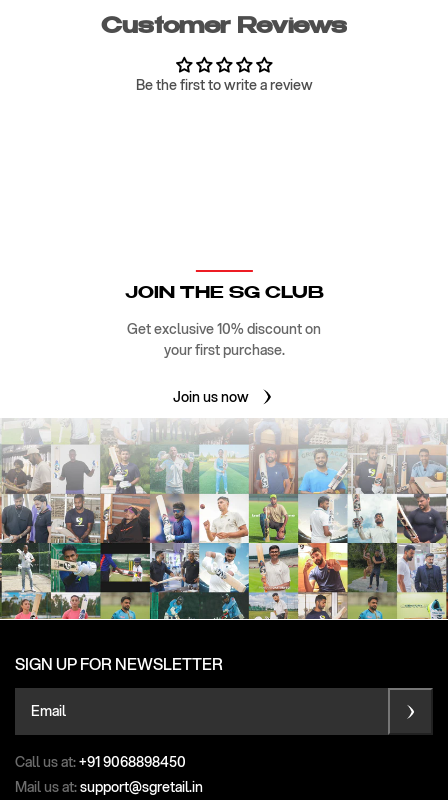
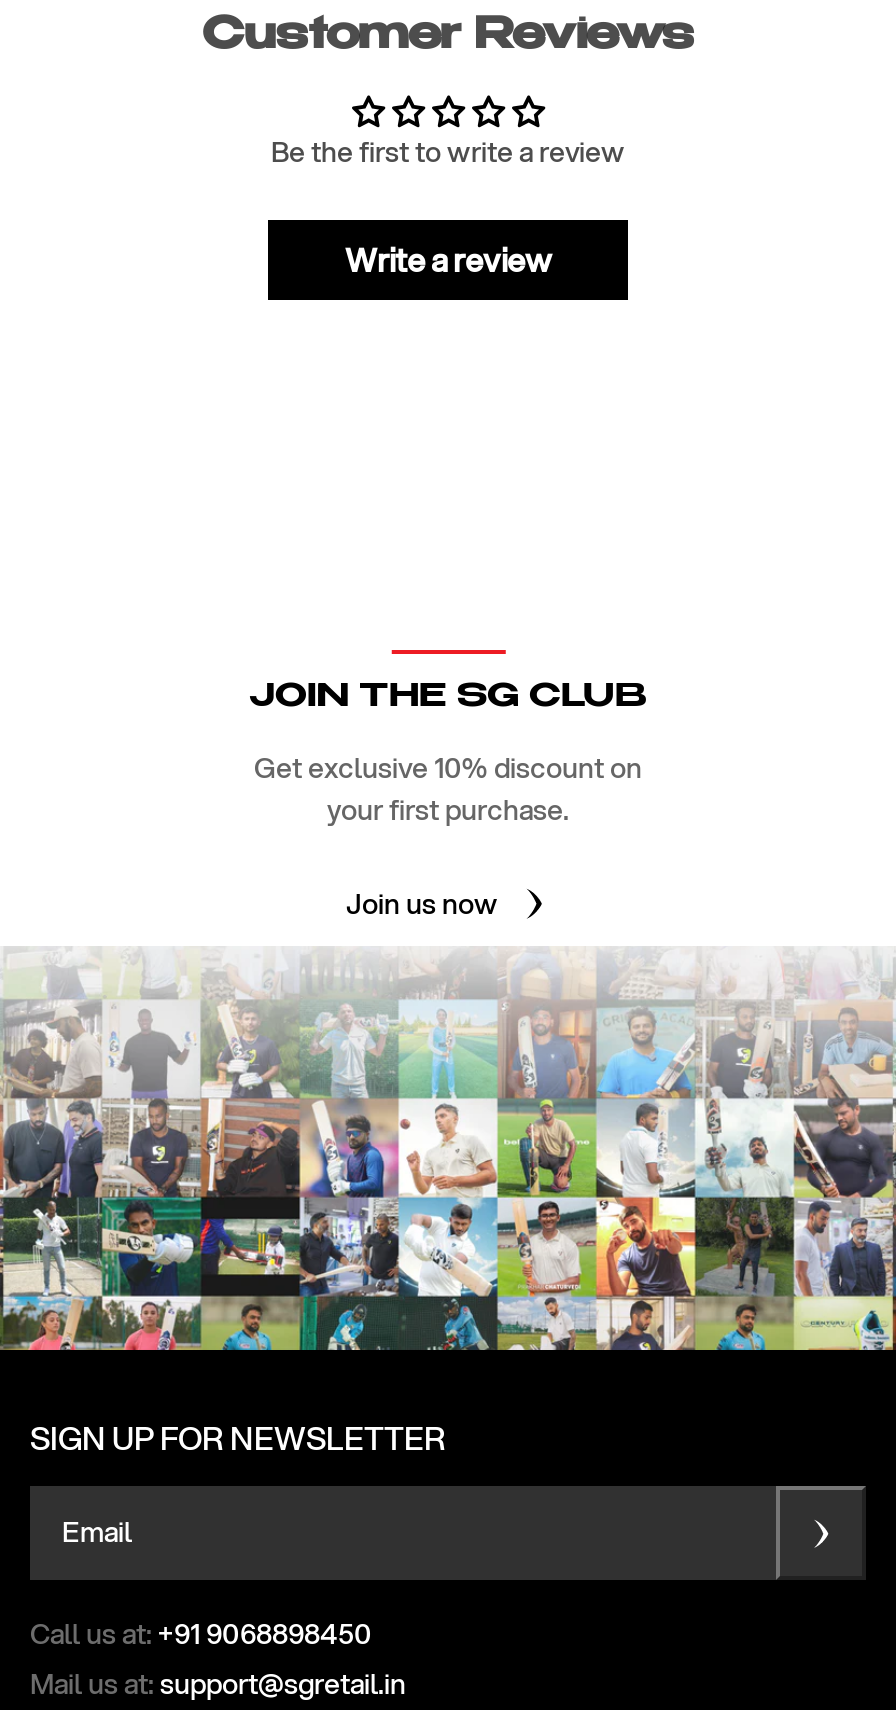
+ Write a review
